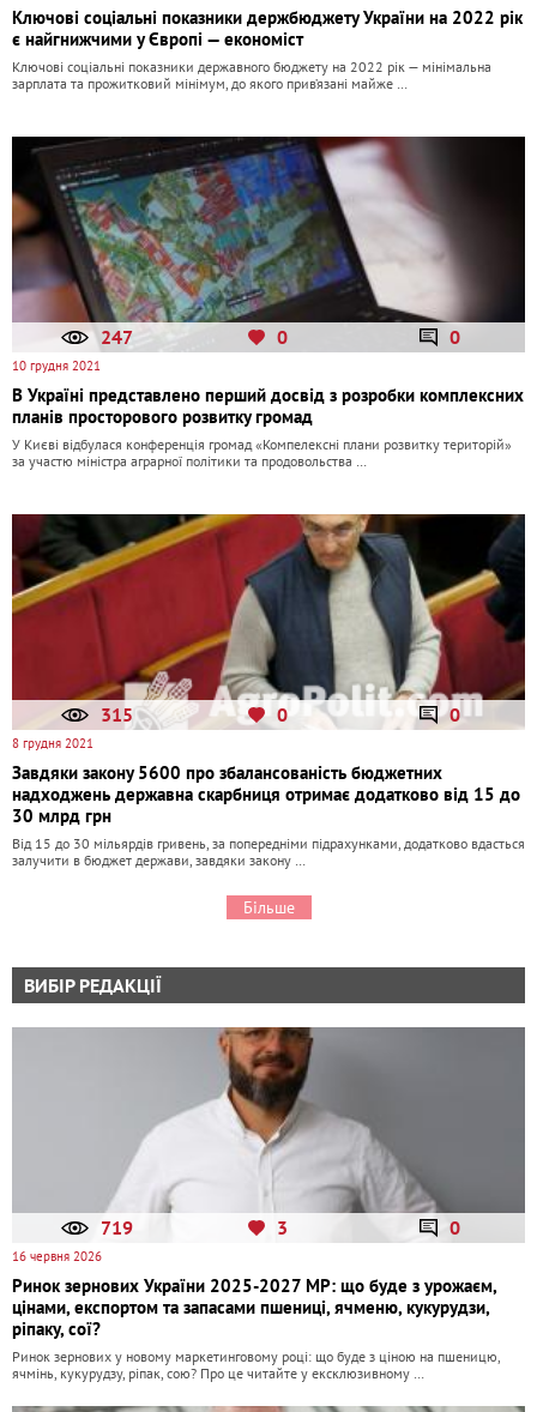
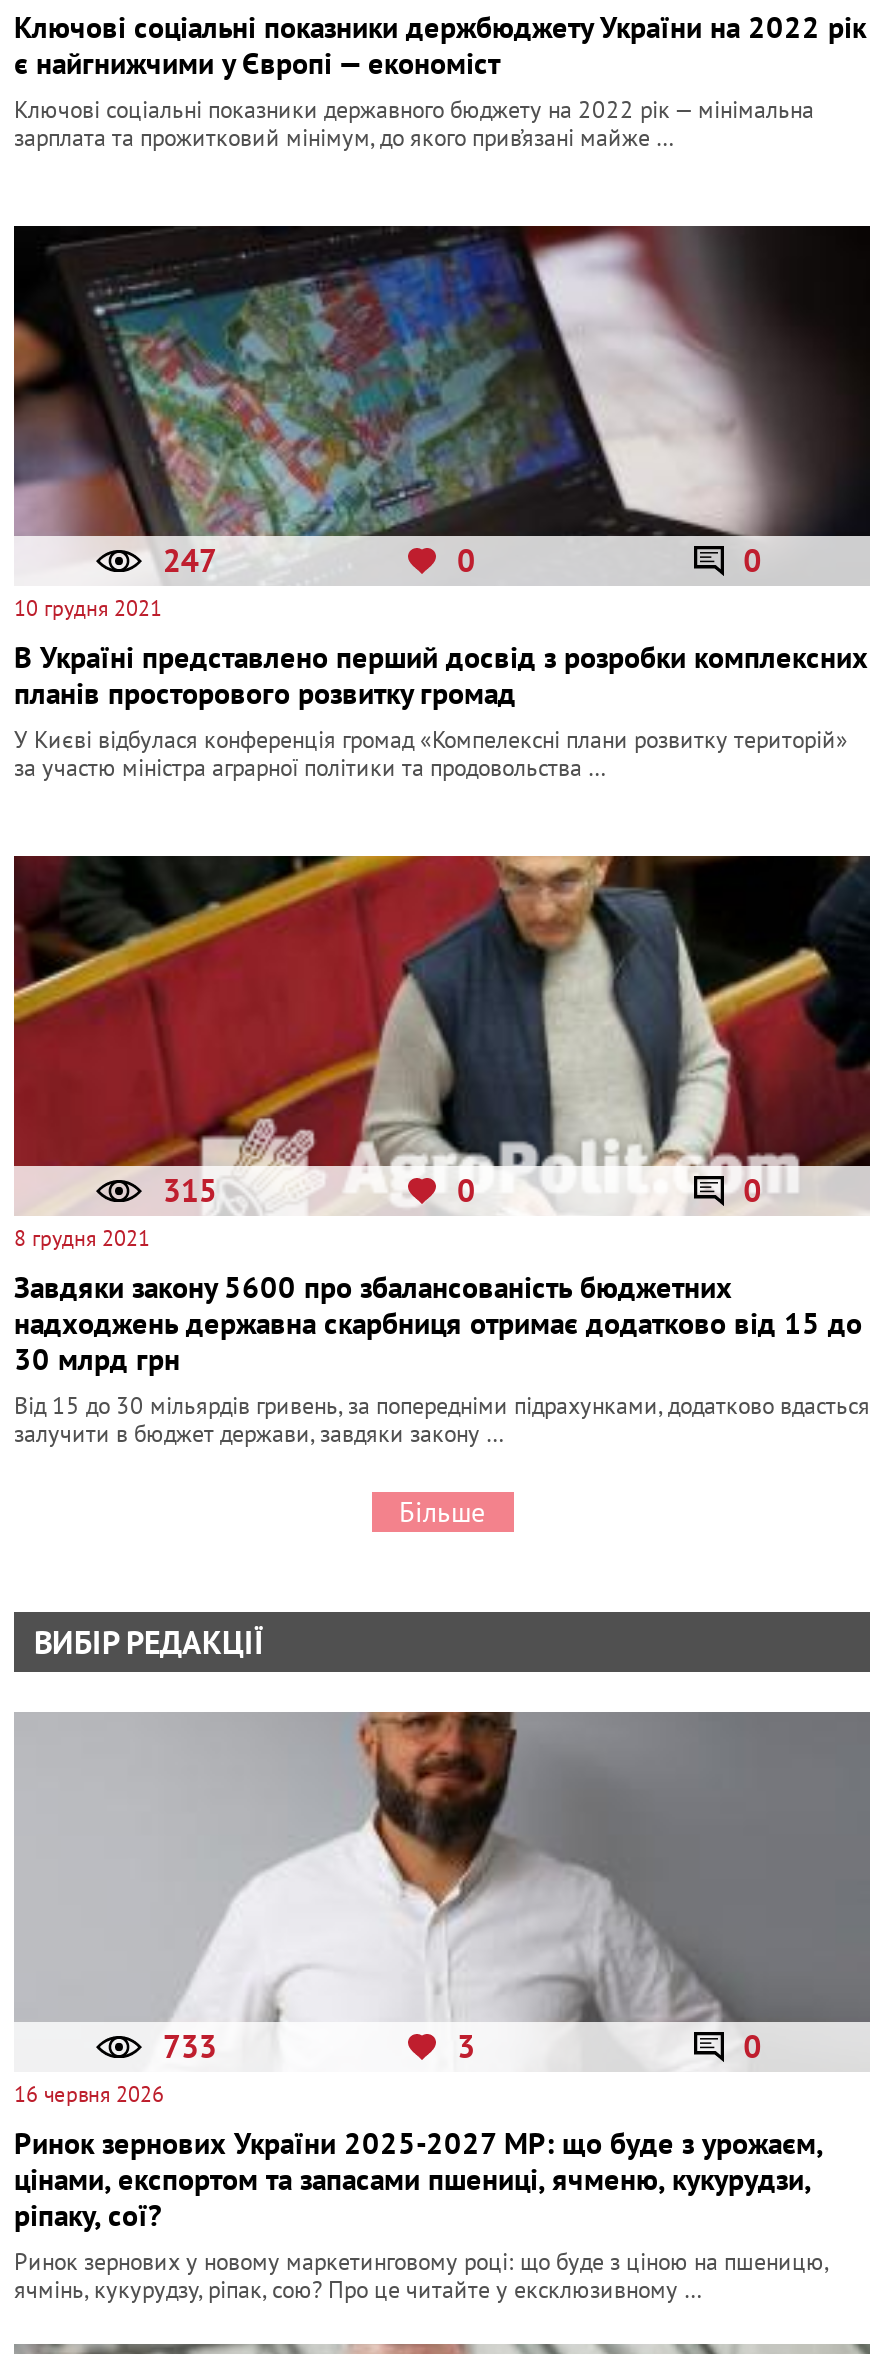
- 719
+ 733
